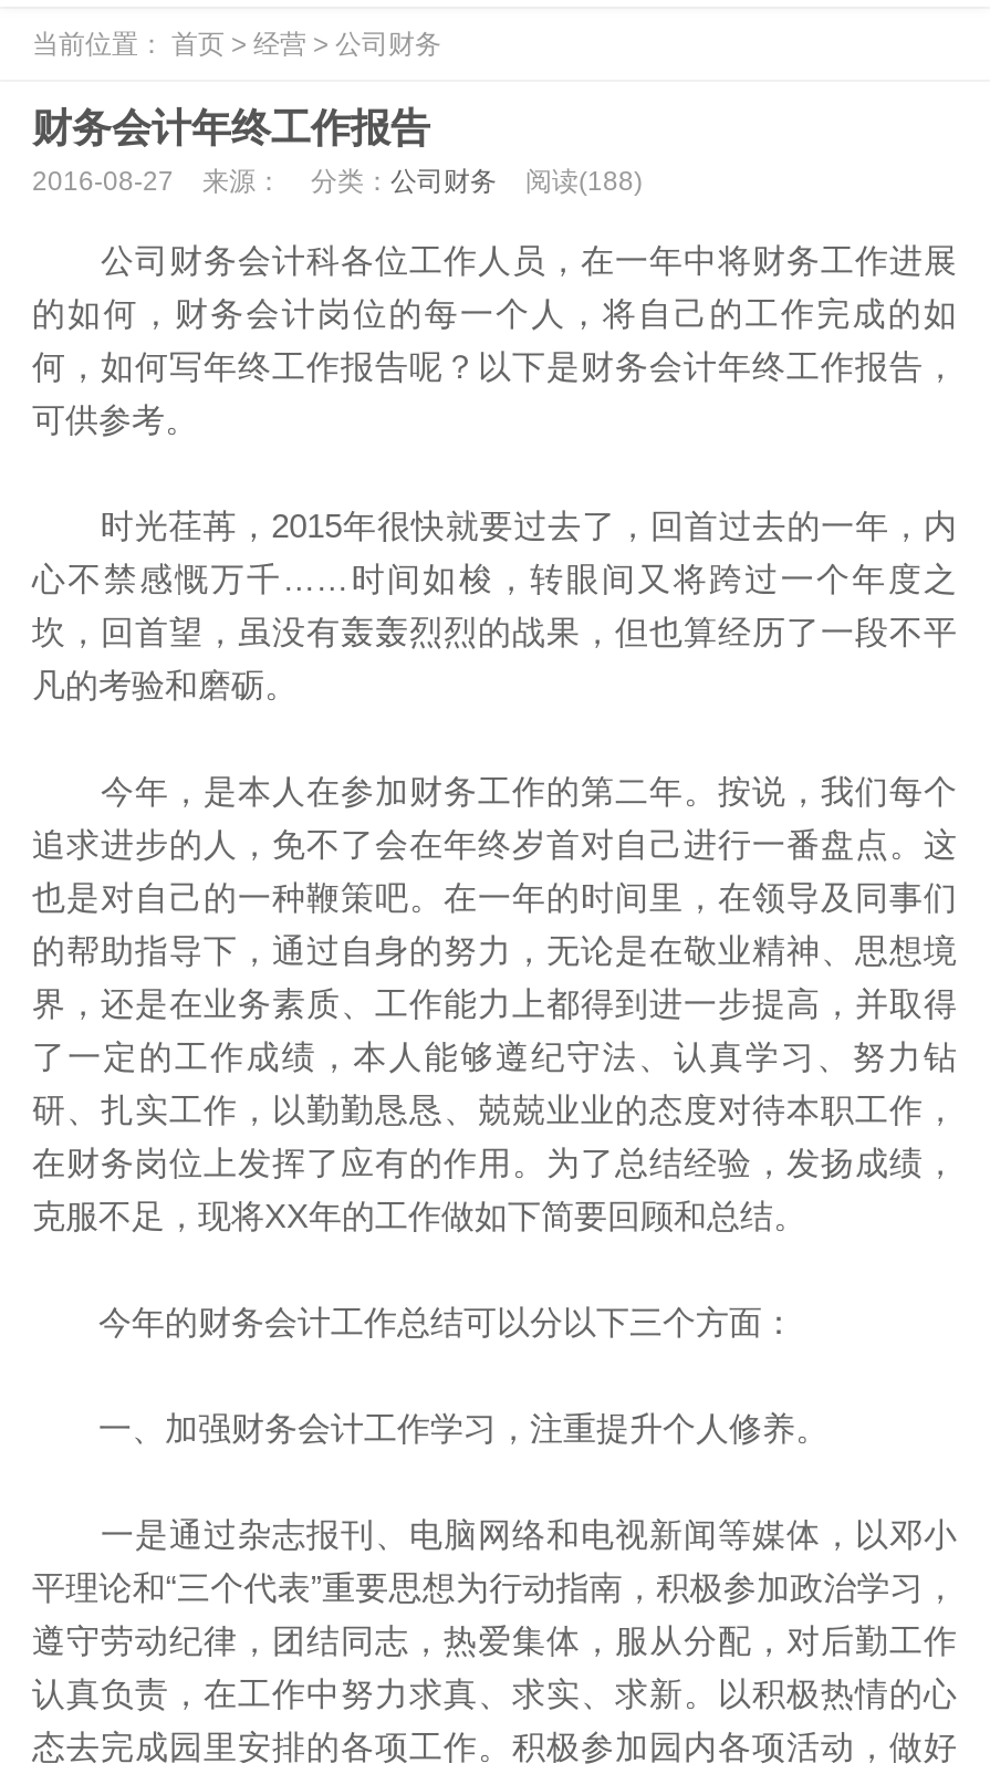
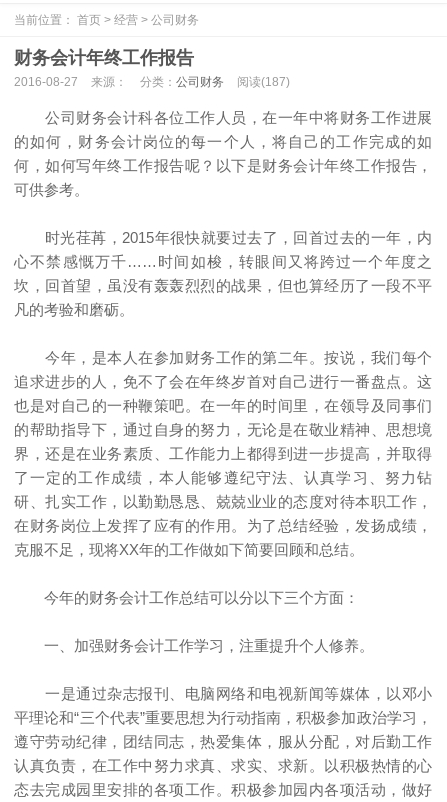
- 2016-08-27 来源： 分类：公司财务 阅读(188)
+ 2016-08-27 来源： 分类：公司财务 阅读(187)
